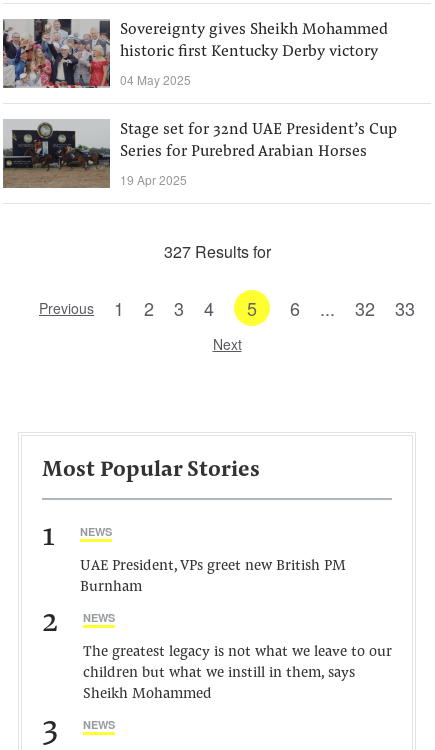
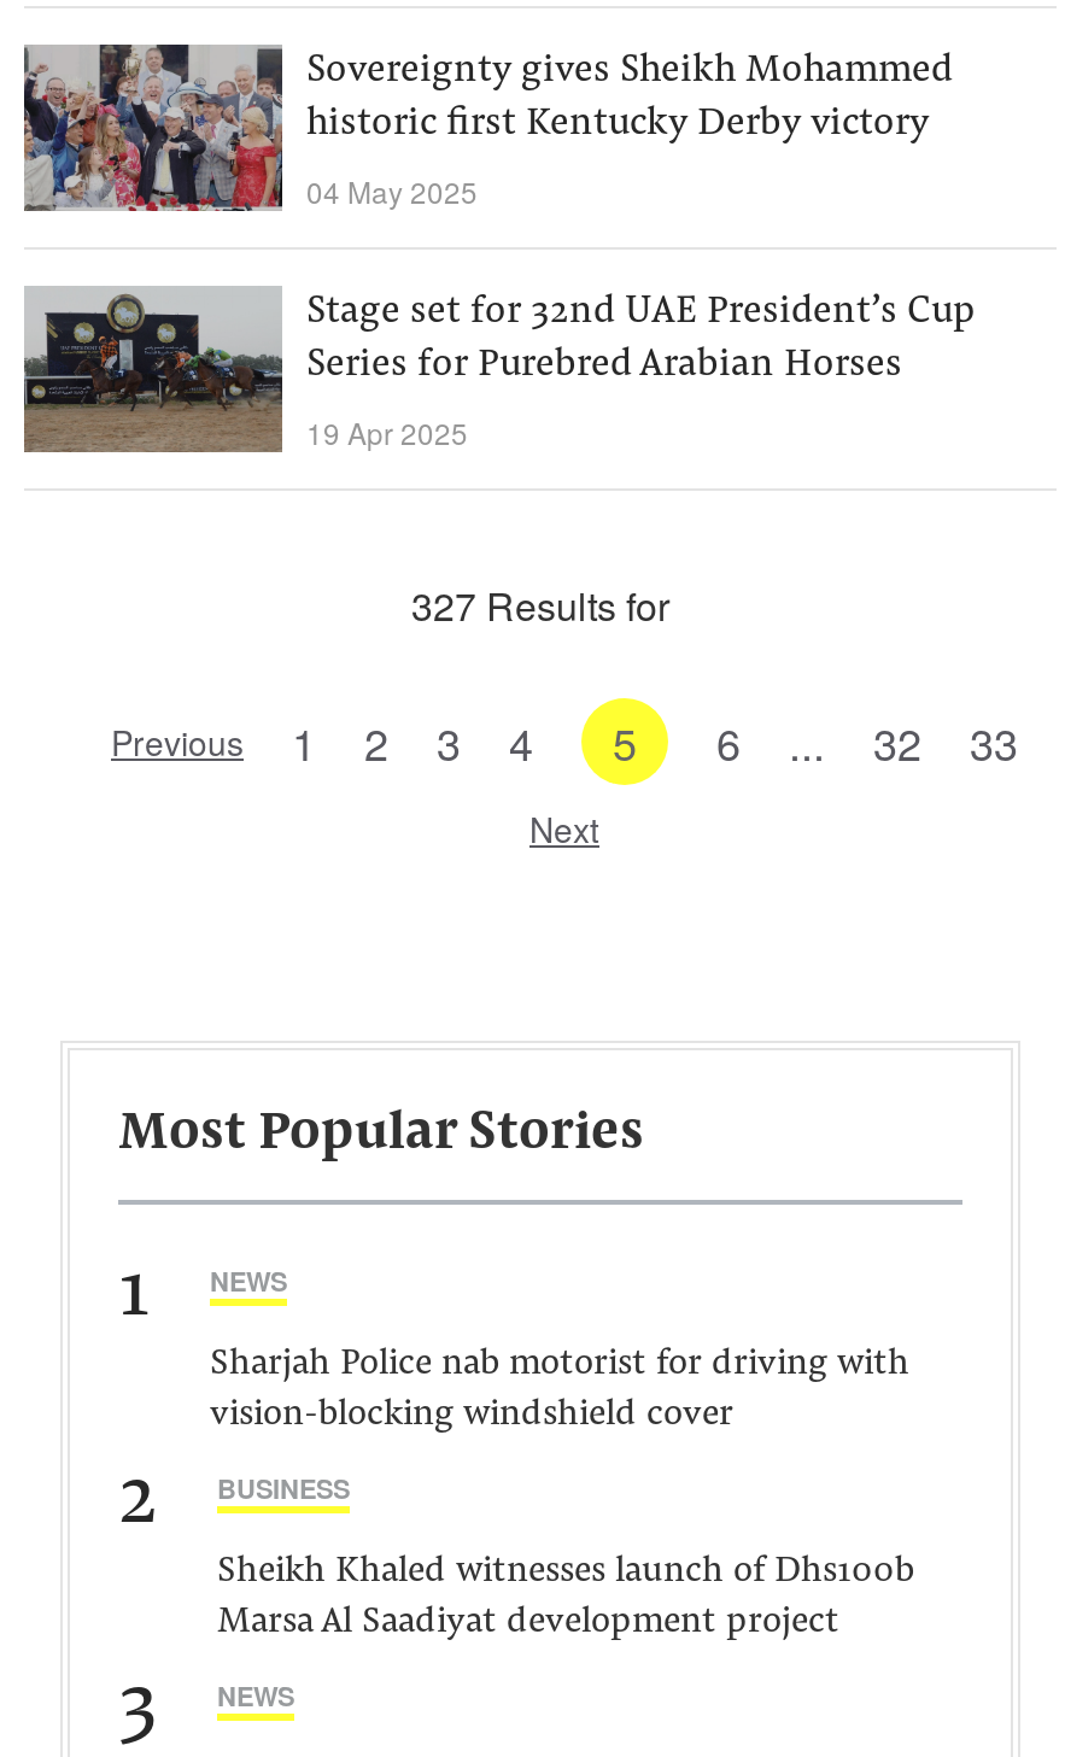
- UAE President, VPs greet new British PM
- Burnham
+ Sharjah Police nab motorist for driving with
+ vision-blocking windshield cover

- NEWS
+ BUSINESS

- The greatest legacy is not what we leave to our
- children but what we instill in them, says
- Sheikh Mohammed
+ Sheikh Khaled witnesses launch of Dhs100b
+ Marsa Al Saadiyat development project
